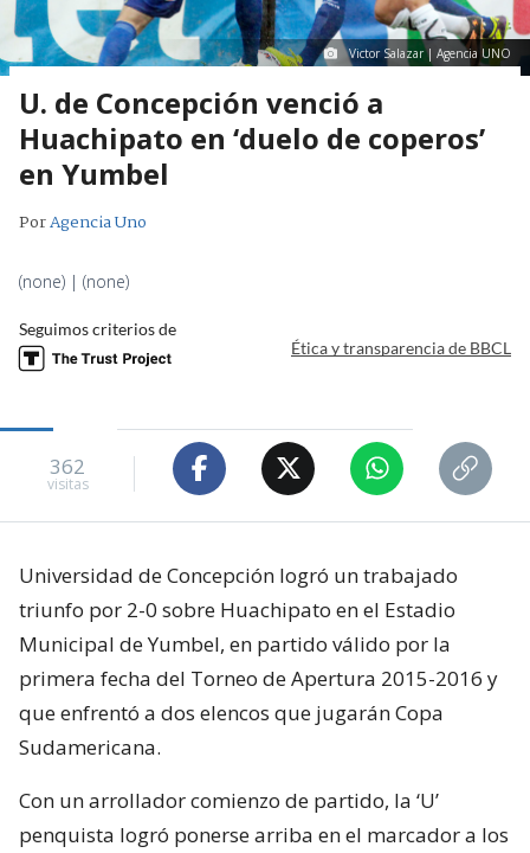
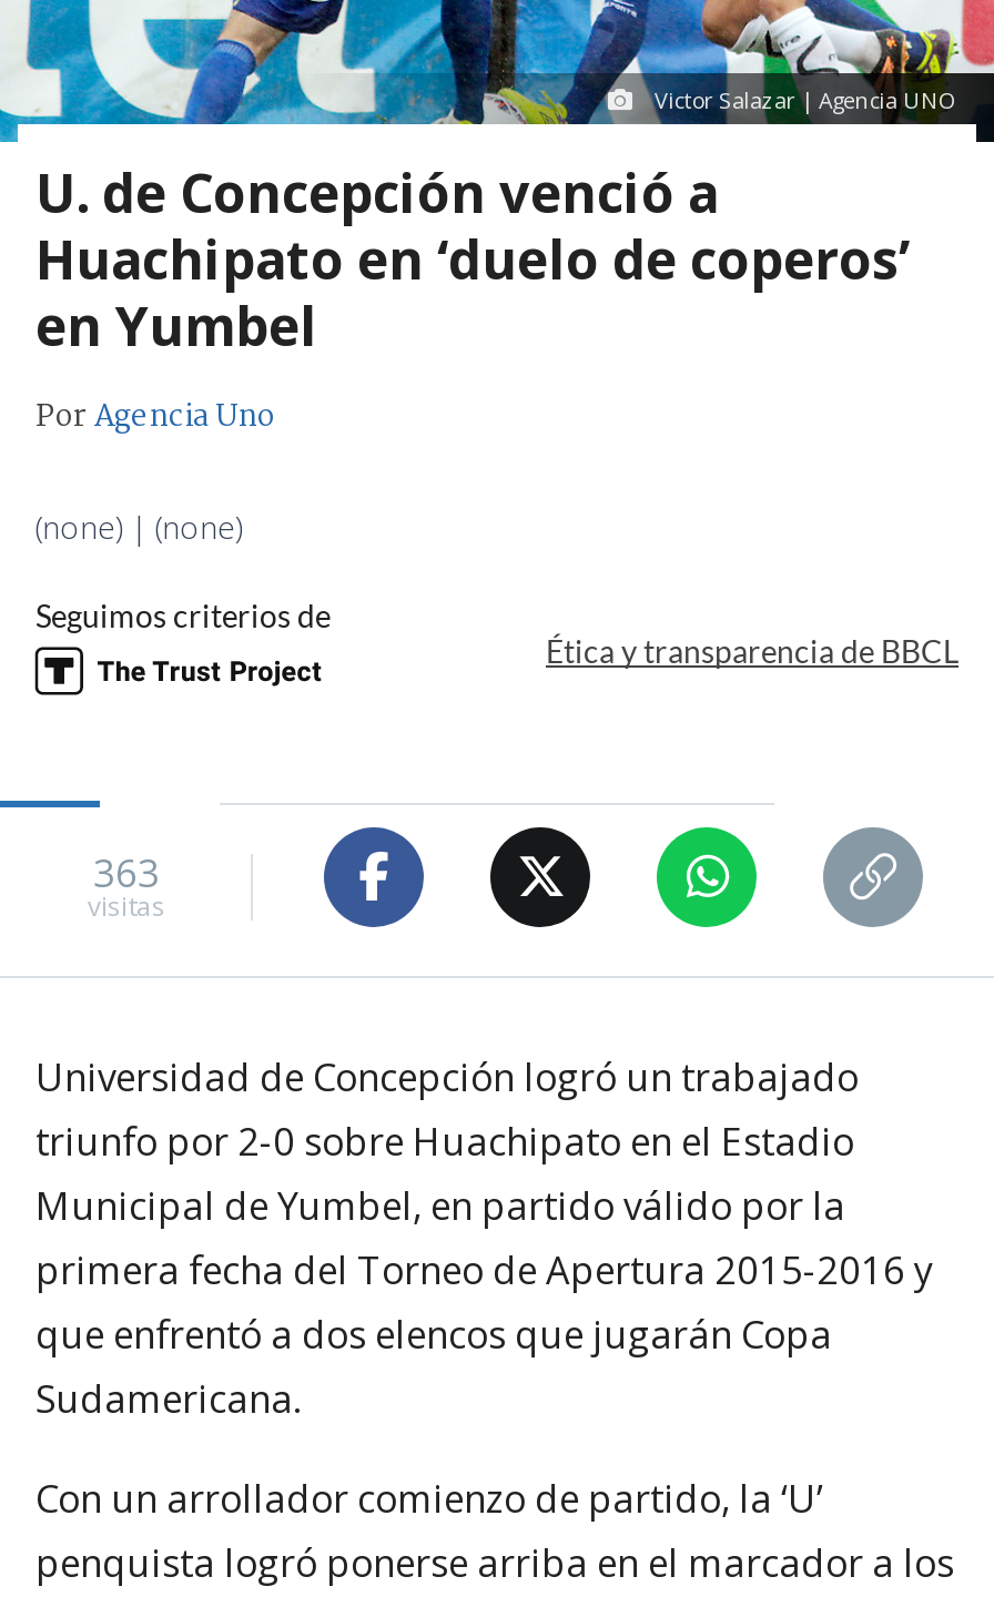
- 362
+ 363
